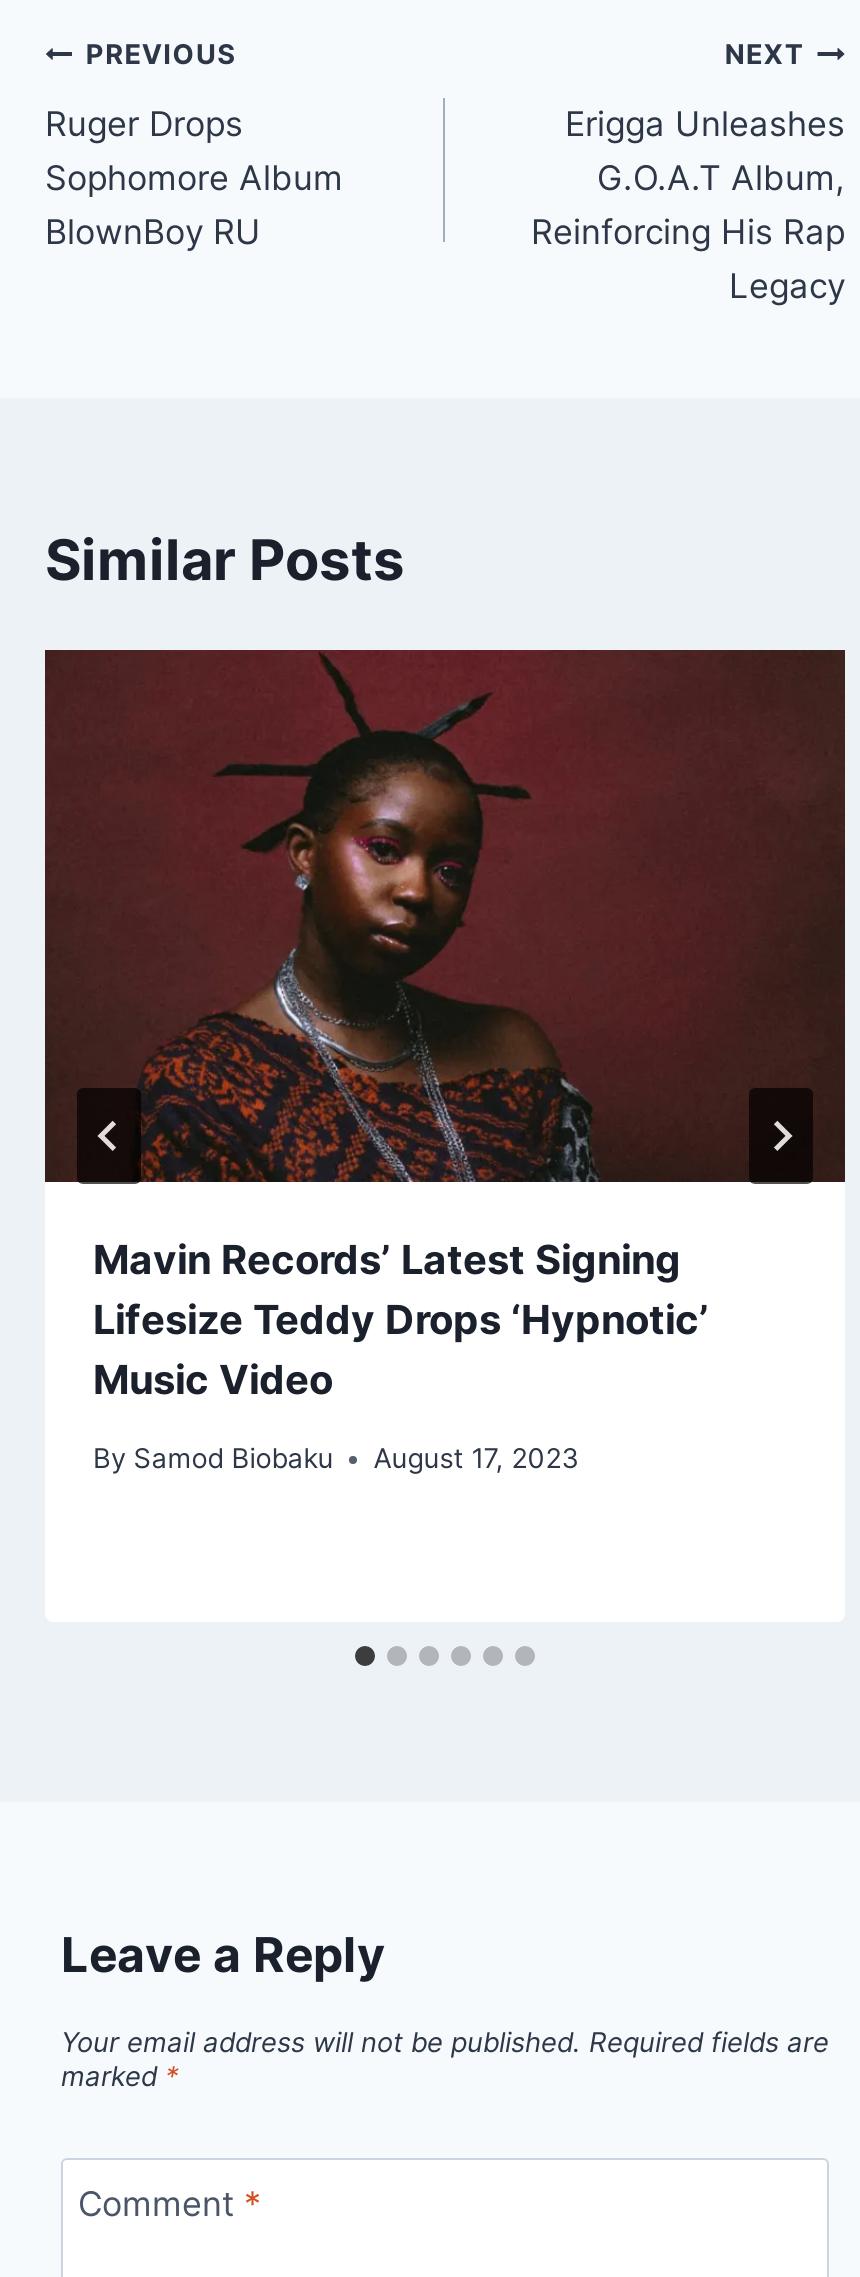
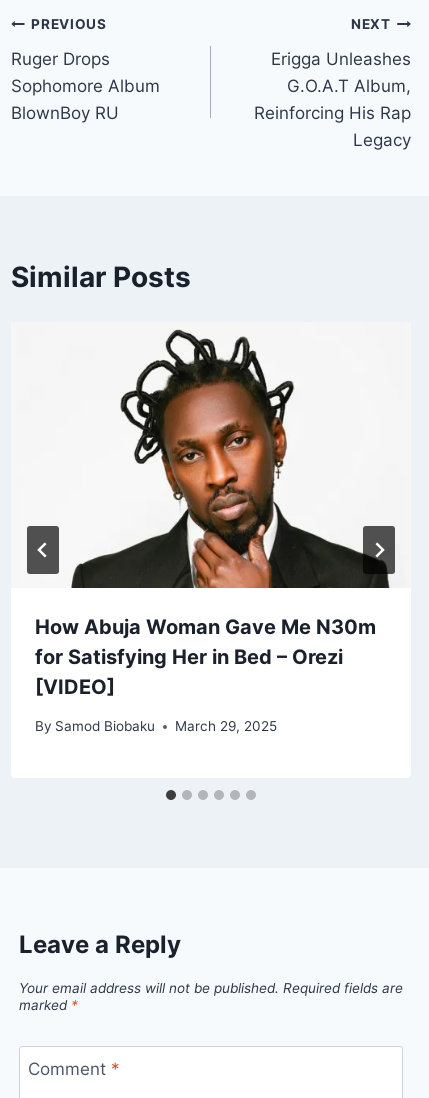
- [image]
- Mavin Records’ Latest Signing
- Lifesize Teddy Drops ‘Hypnotic’
- Music Video
+ [image]
+ How Abuja Woman Gave Me N30m
+ for Satisfying Her in Bed – Orezi
+ [VIDEO]

- By Samod Biobaku August 17, 2023
+ By Samod Biobaku March 29, 2025
